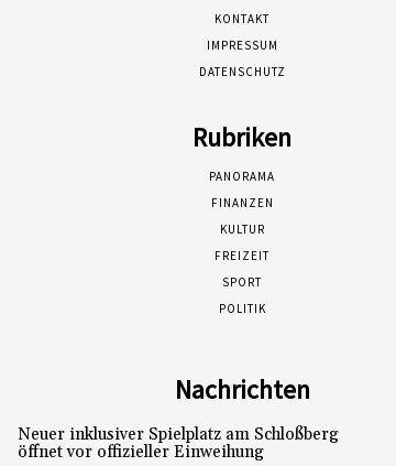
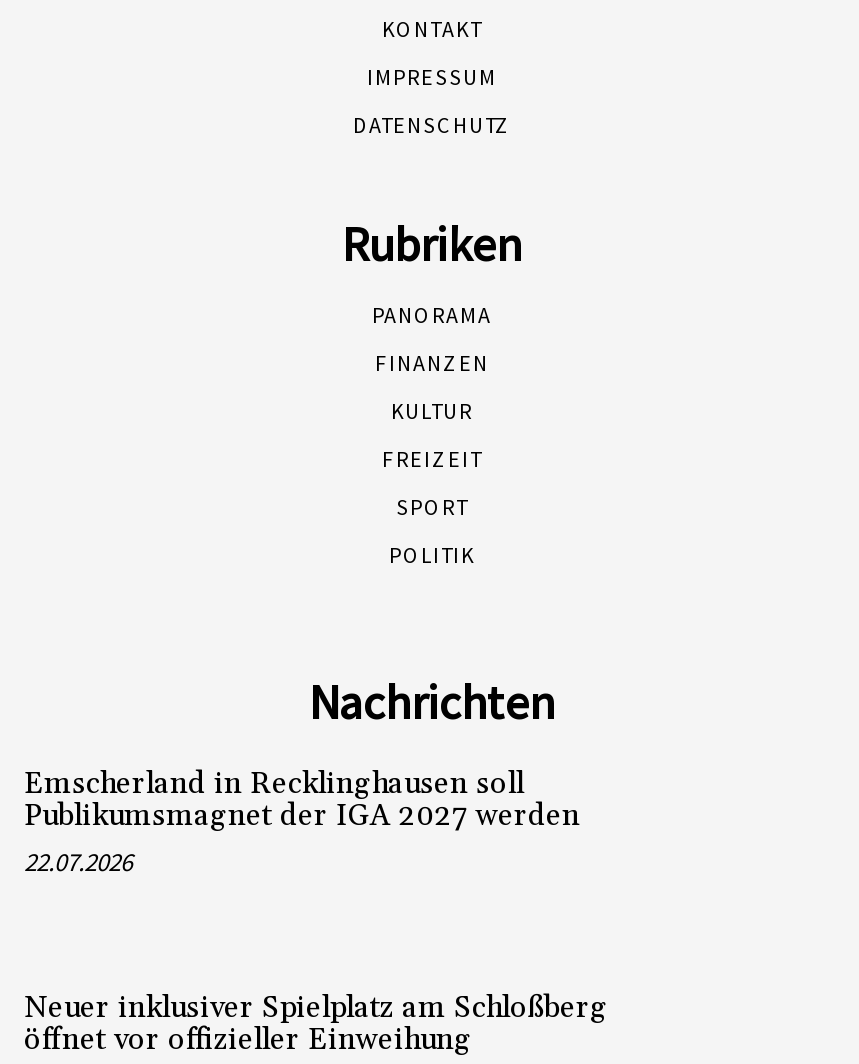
+ Emscherland in Recklinghausen soll
+ Publikumsmagnet der IGA 2027 werden
+ 22.07.2026
